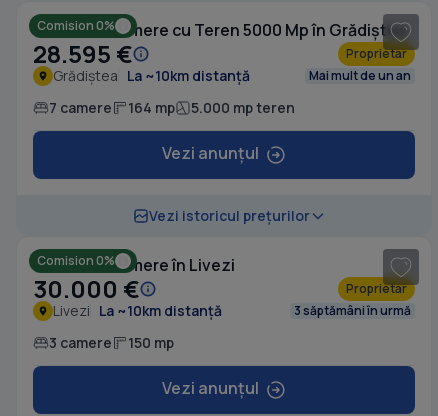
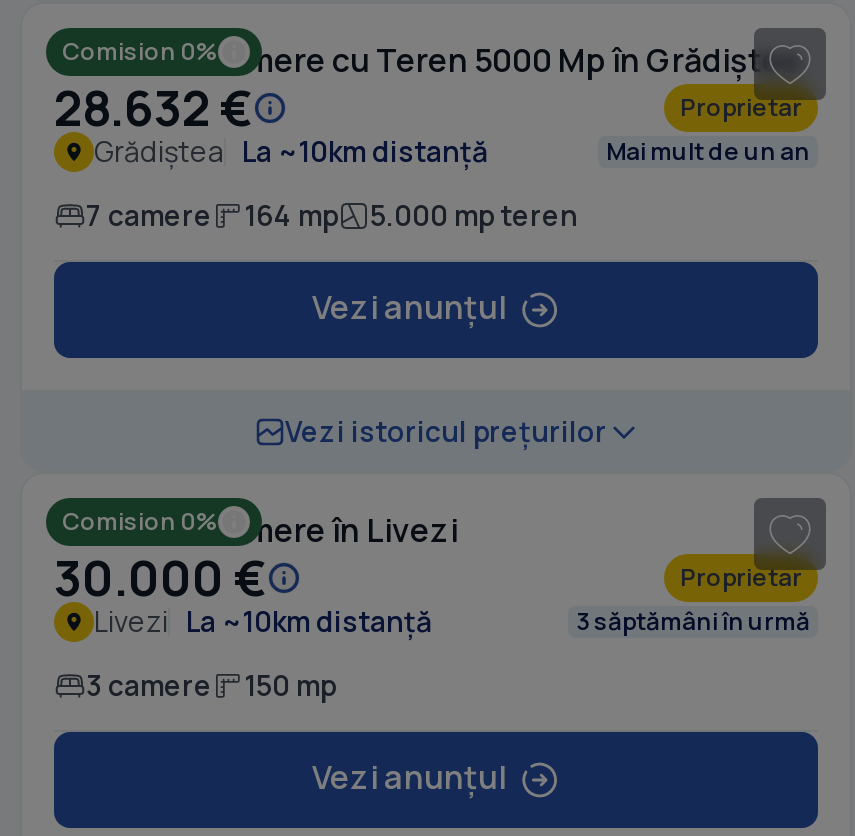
- 28.595 €
+ 28.632 €
